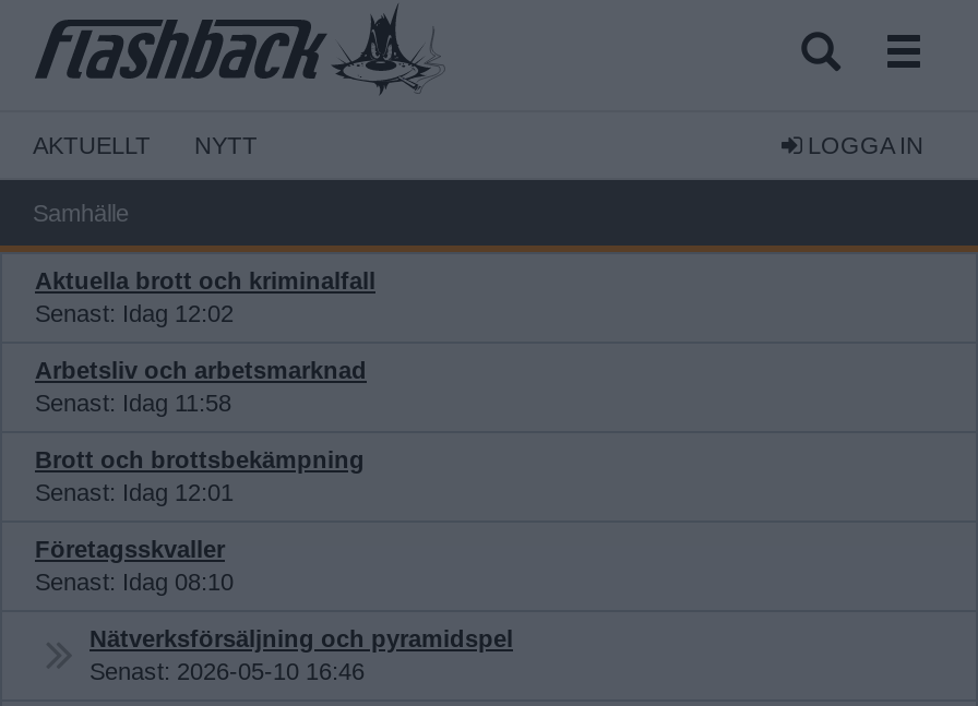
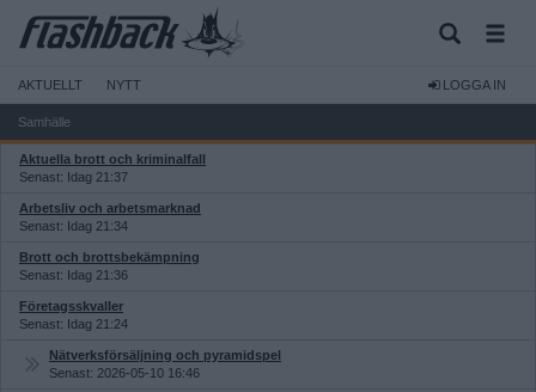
- Senast: Idag 12:02
+ Senast: Idag 21:37

- Senast: Idag 11:58
+ Senast: Idag 21:34

- Senast: Idag 12:01
+ Senast: Idag 21:36

- Senast: Idag 08:10
+ Senast: Idag 21:24
